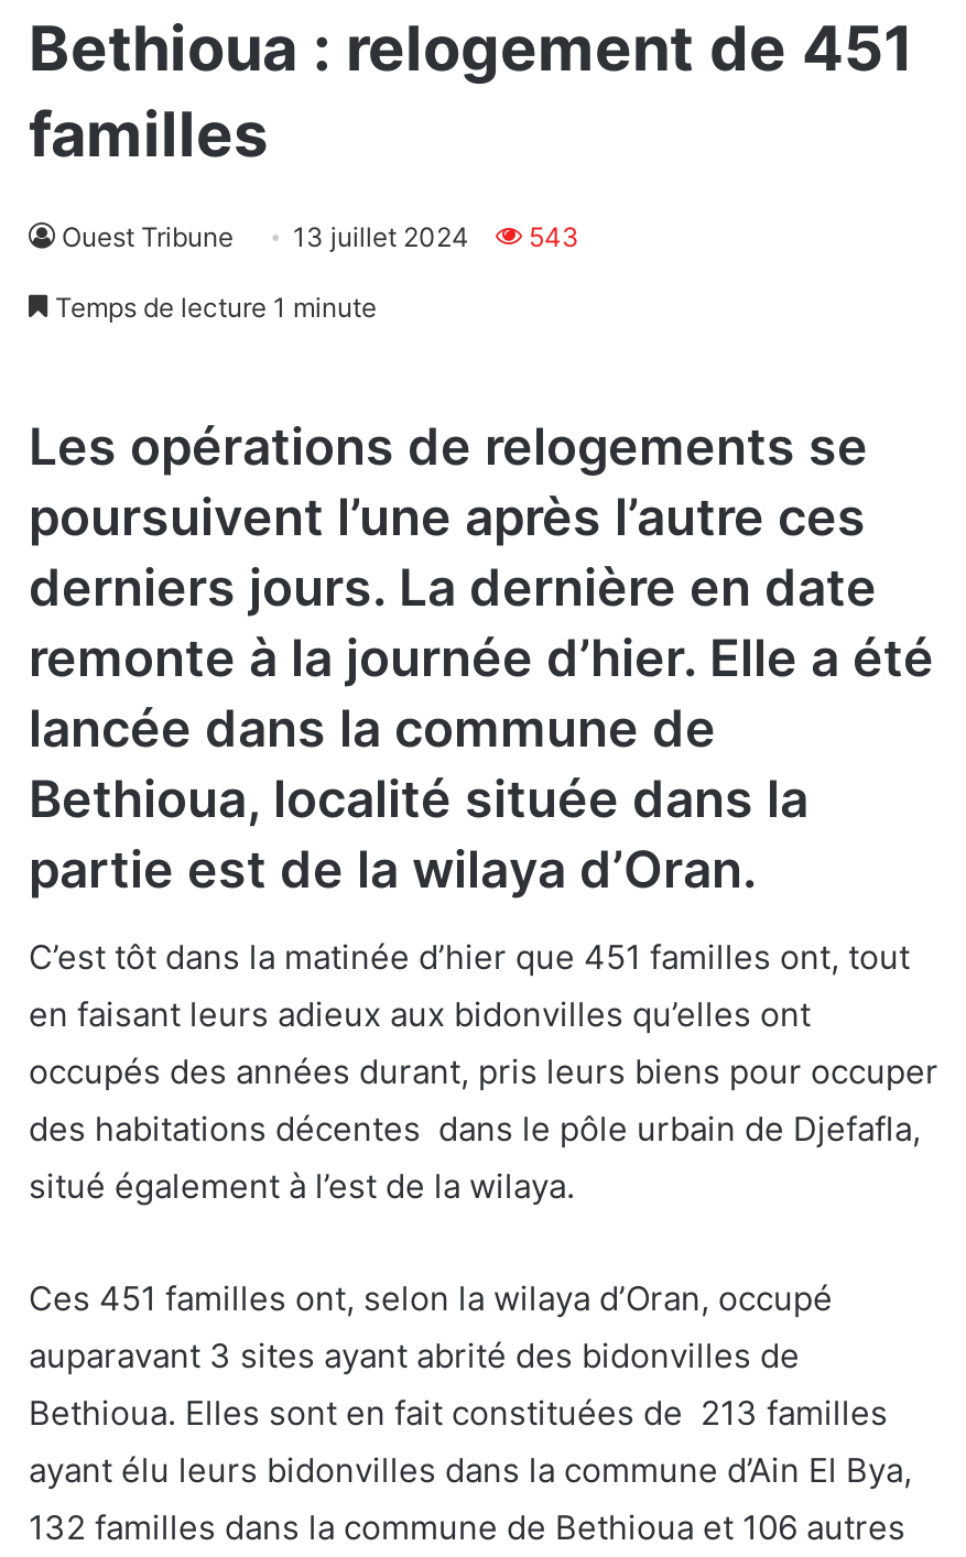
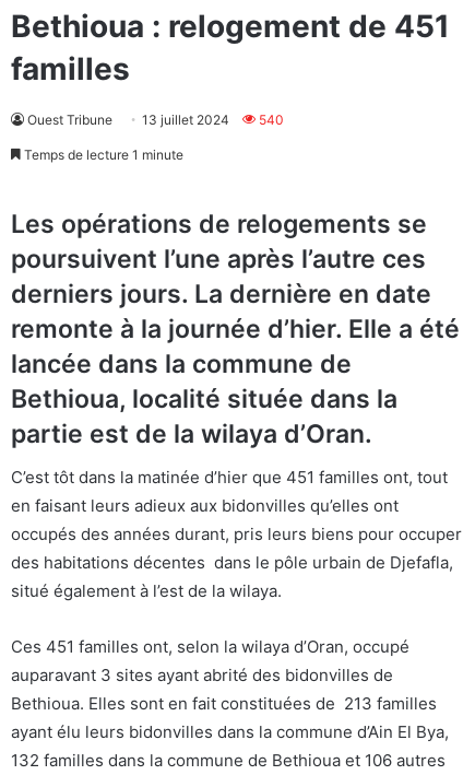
- Ouest Tribune 13 juillet 2024 543
+ Ouest Tribune 13 juillet 2024 540
